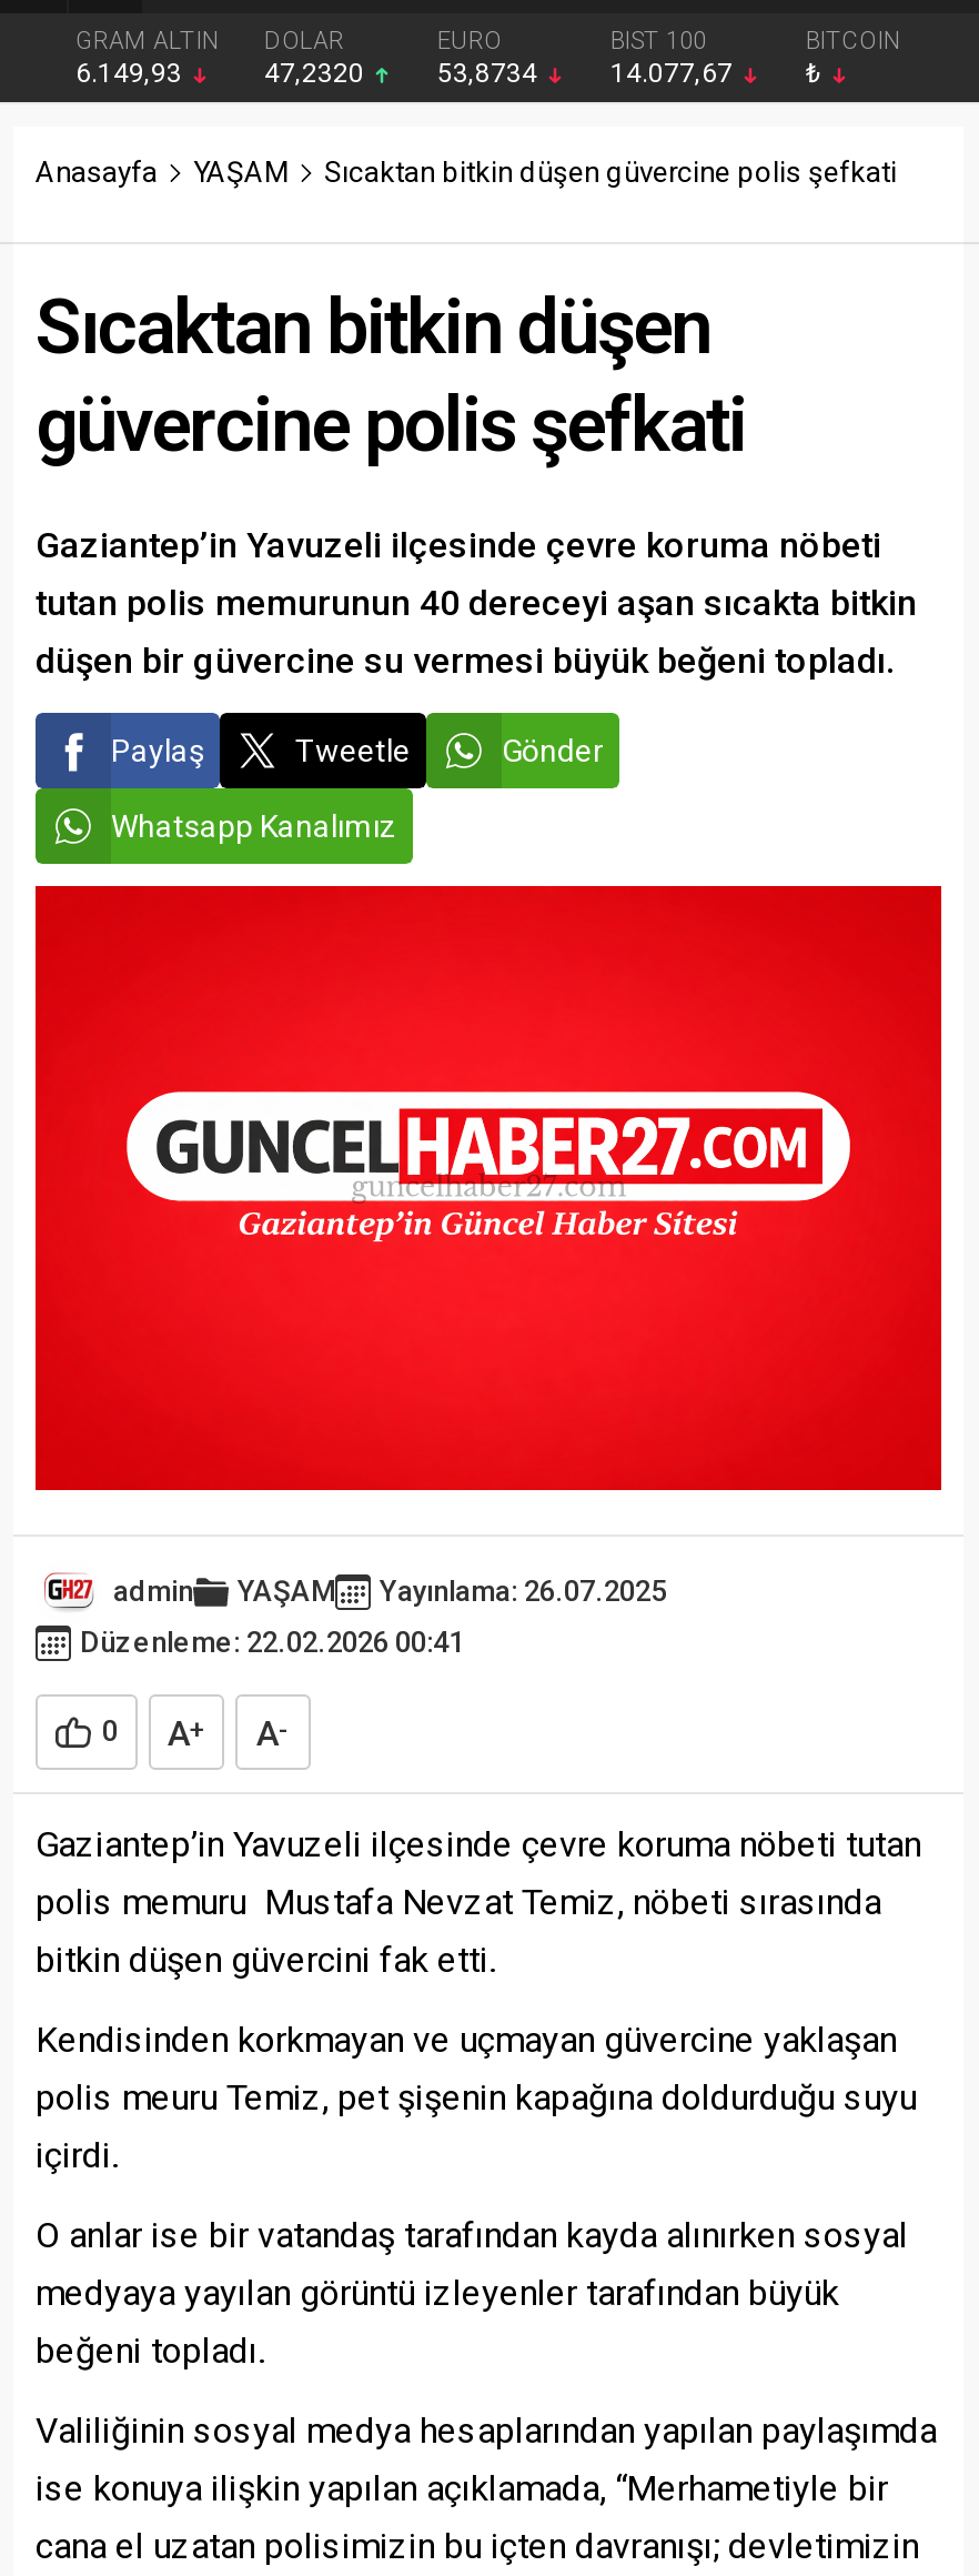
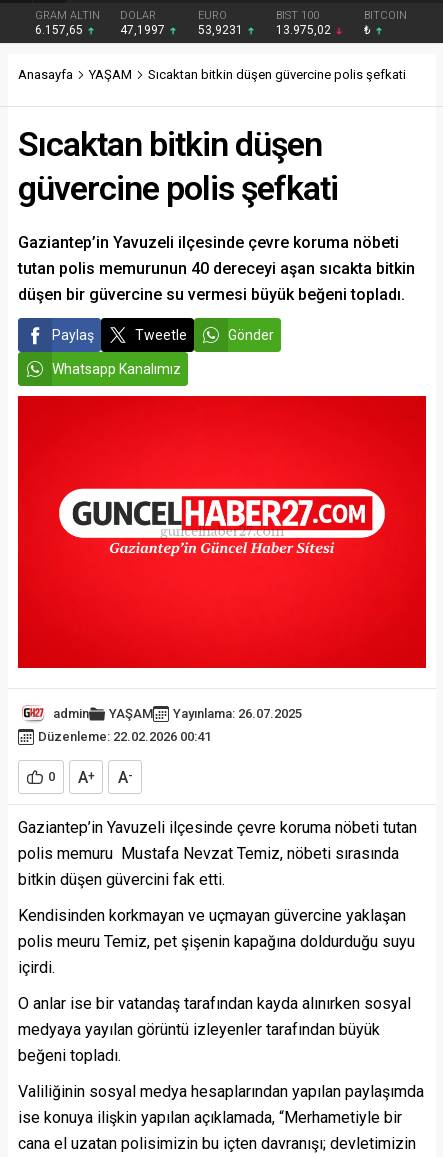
- 6.149,93
+ 6.157,65

- 47,2320
+ 47,1997

- 53,8734
+ 53,9231

- 14.077,67
+ 13.975,02
